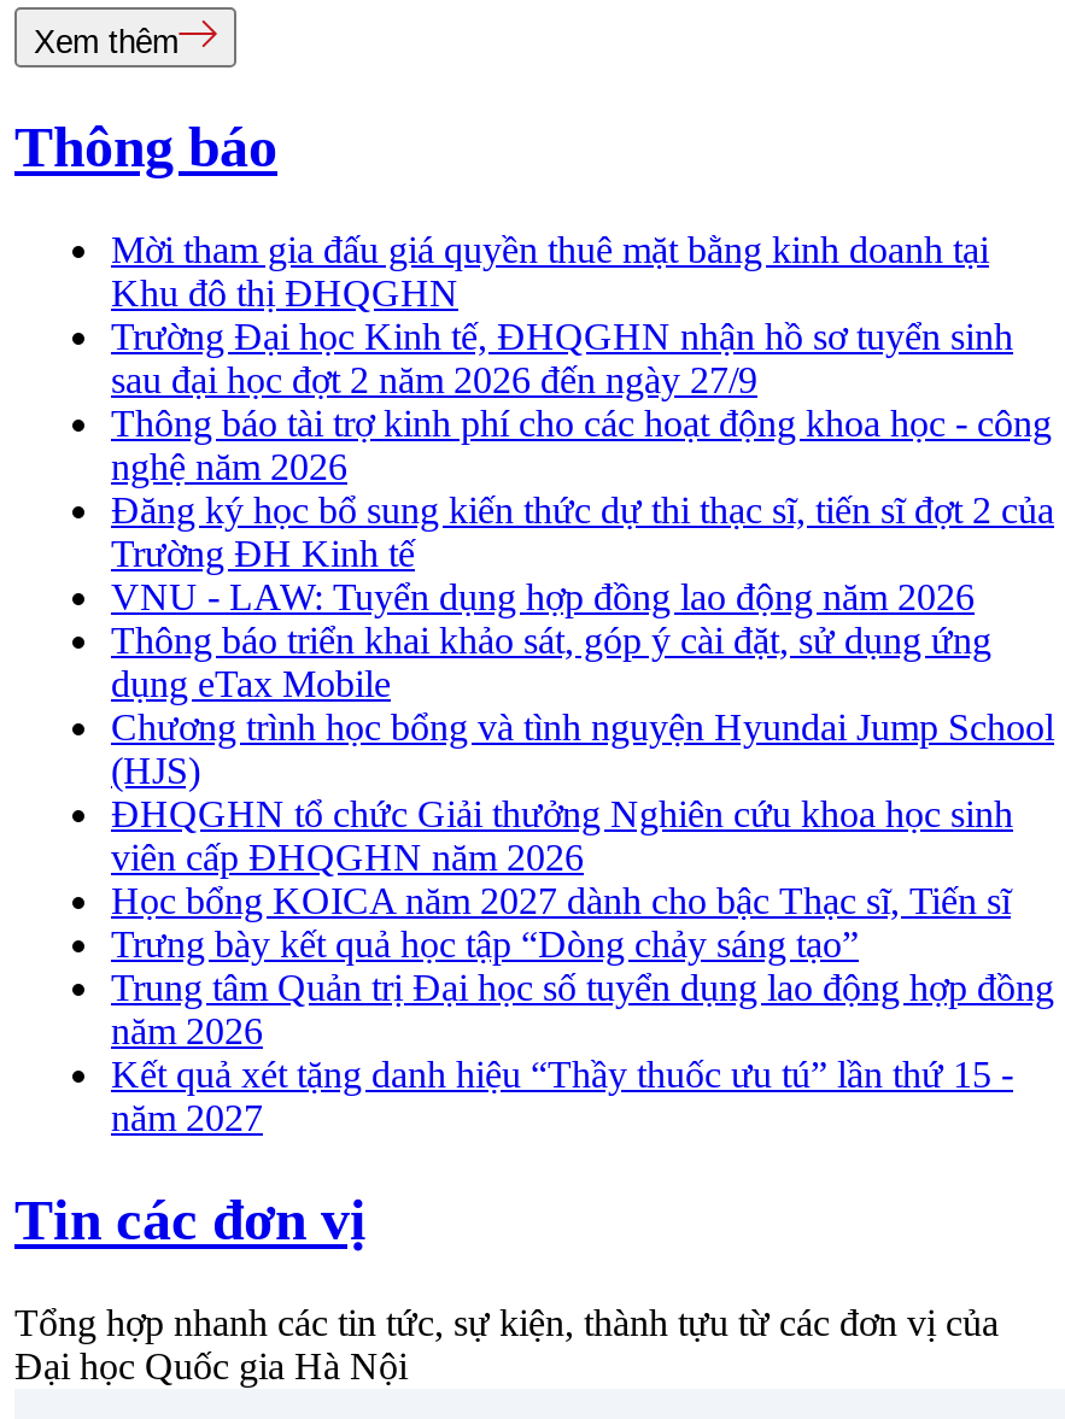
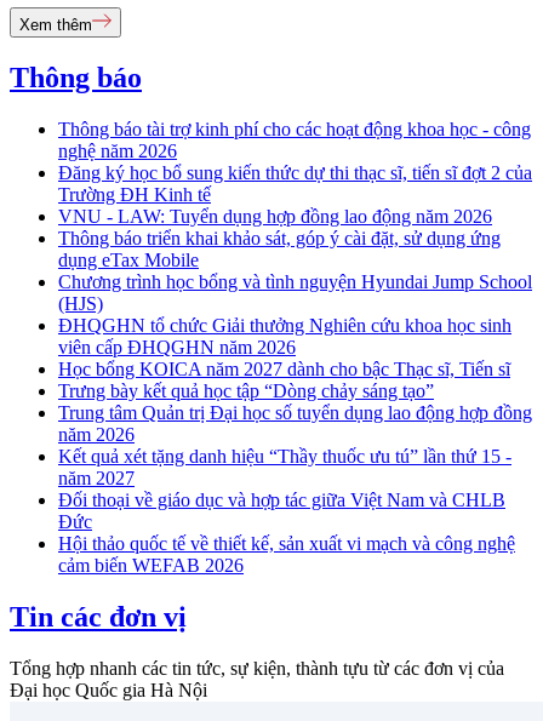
- Mời tham gia đấu giá quyền thuê mặt bằng kinh doanh tại
- Khu đô thị ĐHQGHN
- Trường Đại học Kinh tế, ĐHQGHN nhận hồ sơ tuyển sinh
- sau đại học đợt 2 năm 2026 đến ngày 27/9

moved up: Thông báo tài trợ kinh phí cho các hoạt động khoa học - công | nghệ năm 2026 | Đăng ký học bổ sung kiến thức dự thi thạc sĩ, tiến sĩ đợt 2 của | ... | Kết quả xét tặng danh hiệu “Thầy thuốc ưu tú” lần thứ 15 - | năm 2027

+ Đối thoại về giáo dục và hợp tác giữa Việt Nam và CHLB
+ Đức
+ Hội thảo quốc tế về thiết kế, sản xuất vi mạch và công nghệ
+ cảm biến WEFAB 2026
